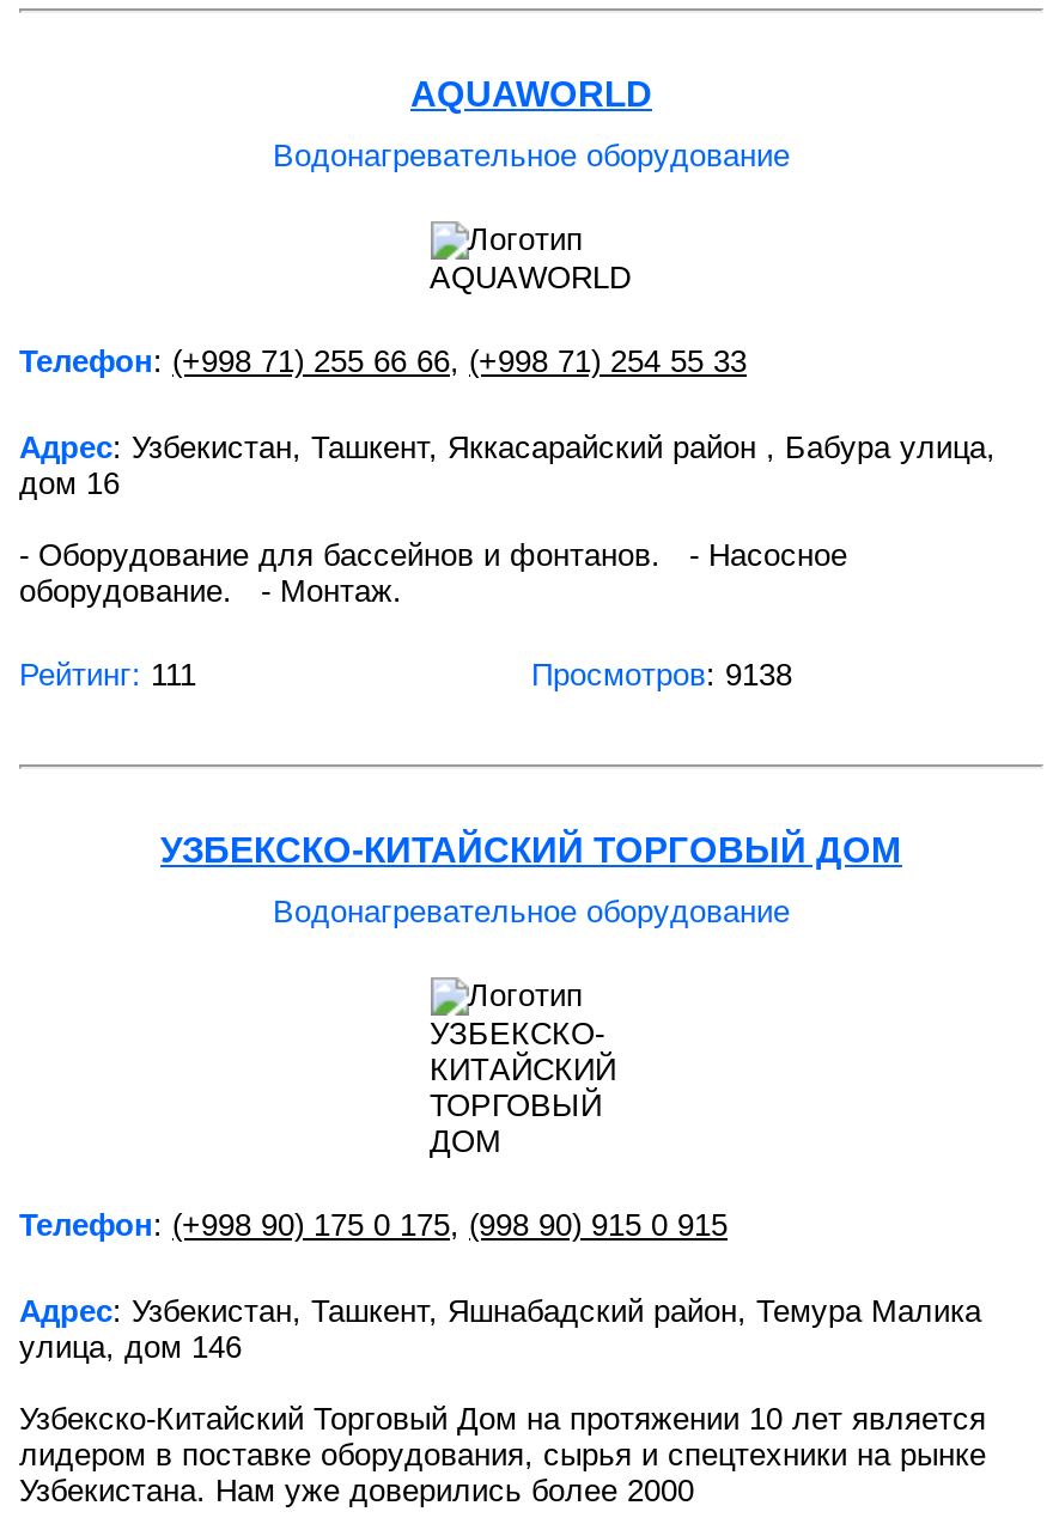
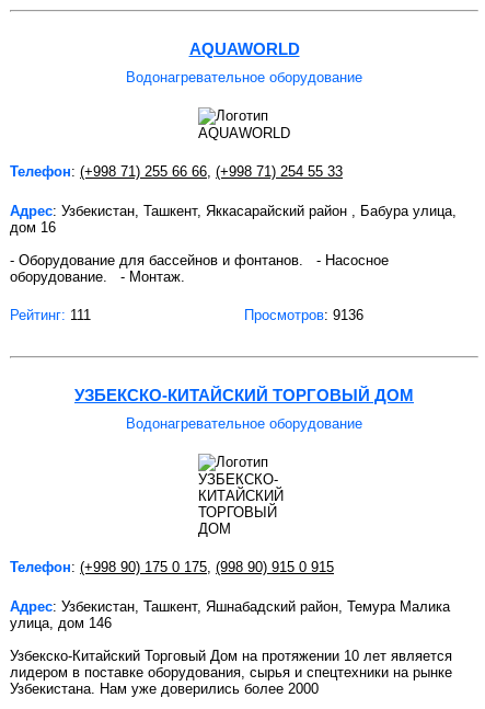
- Просмотров: 9138
+ Просмотров: 9136
